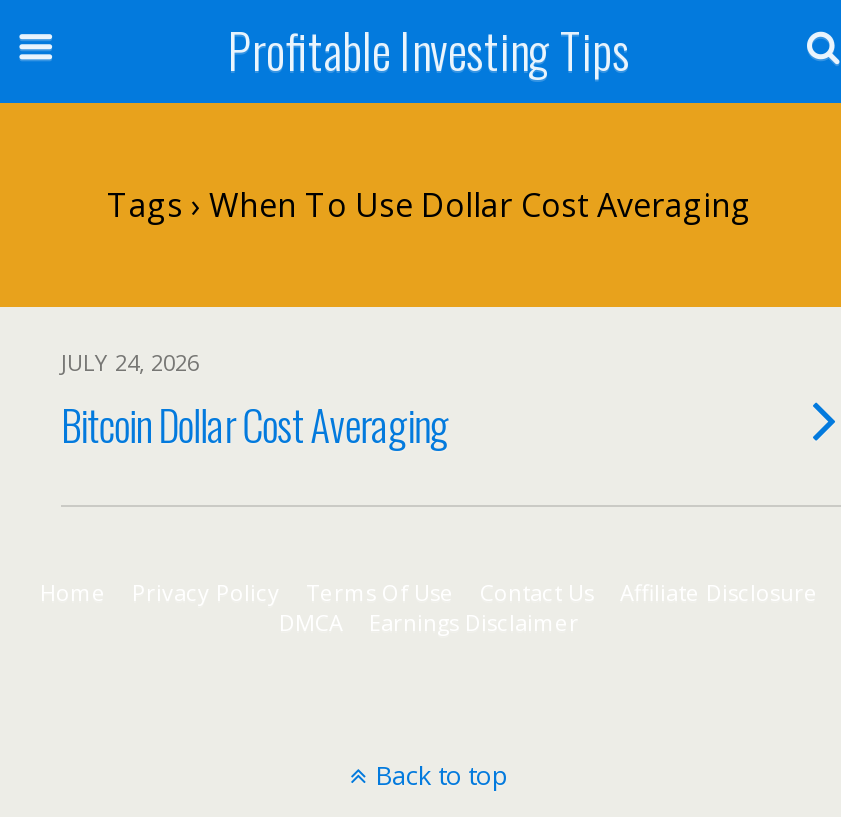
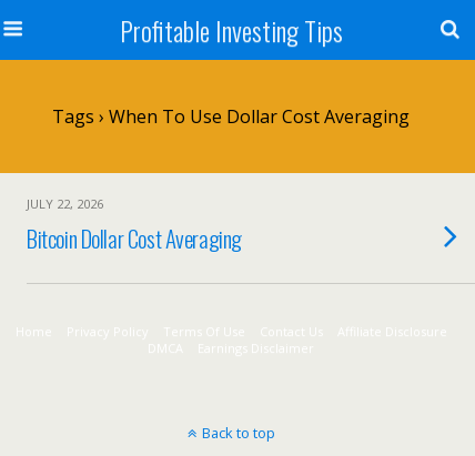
- JULY 24, 2026
+ JULY 22, 2026
